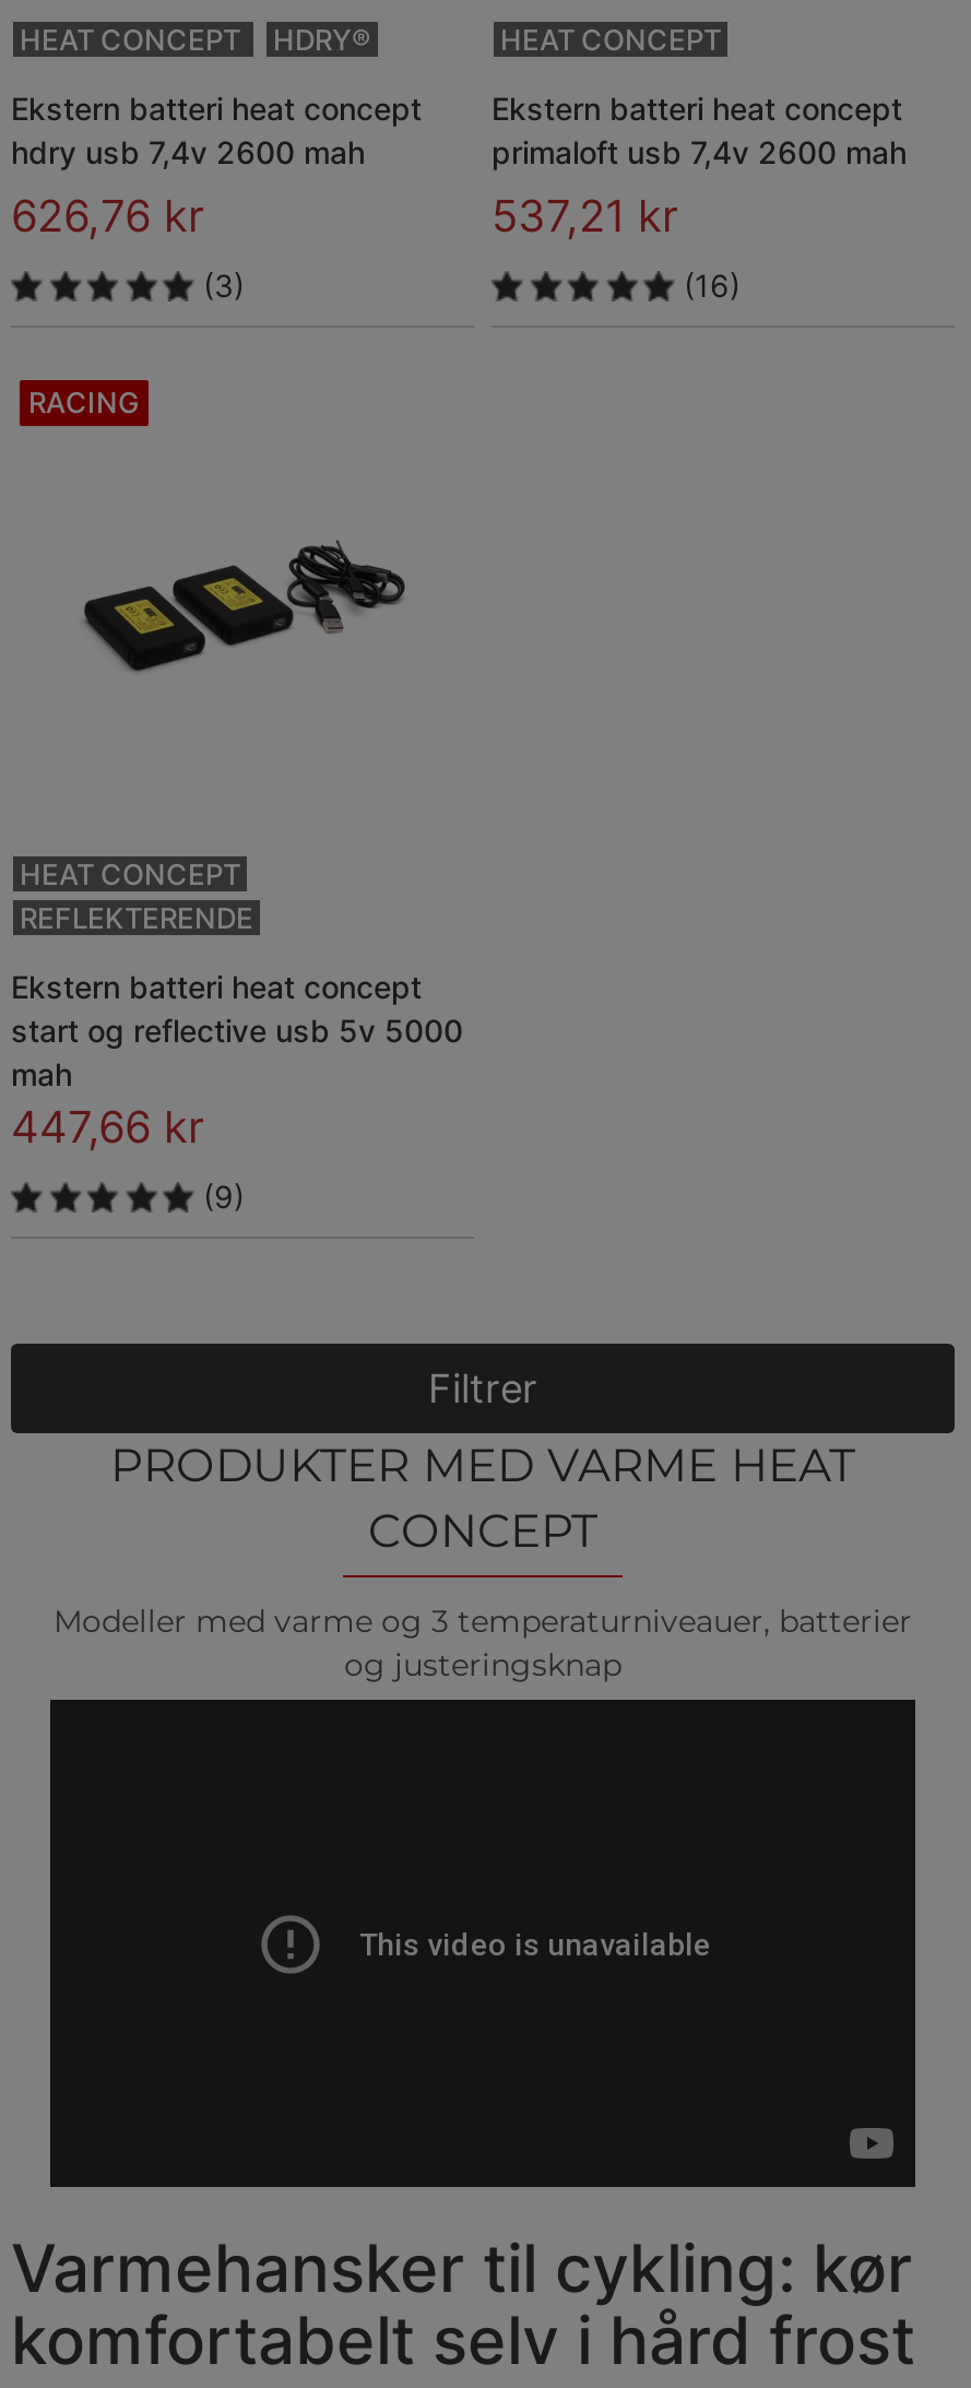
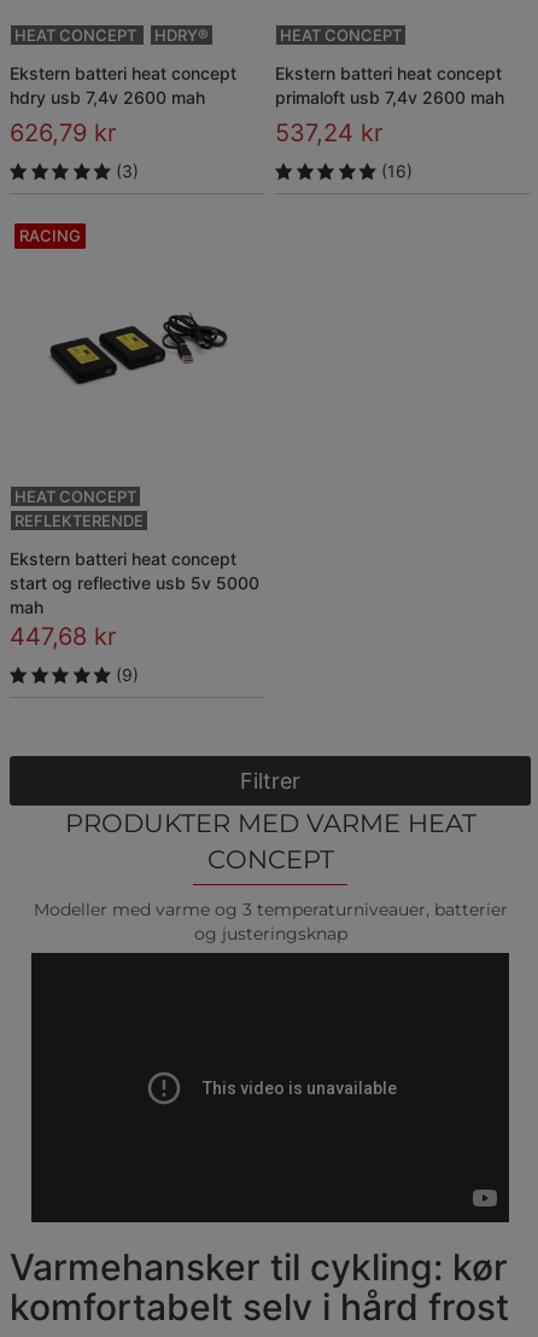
- 626,76 kr
+ 626,79 kr

- 537,21 kr
+ 537,24 kr

- 447,66 kr
+ 447,68 kr
